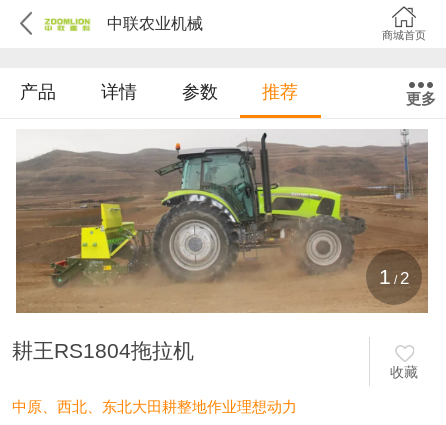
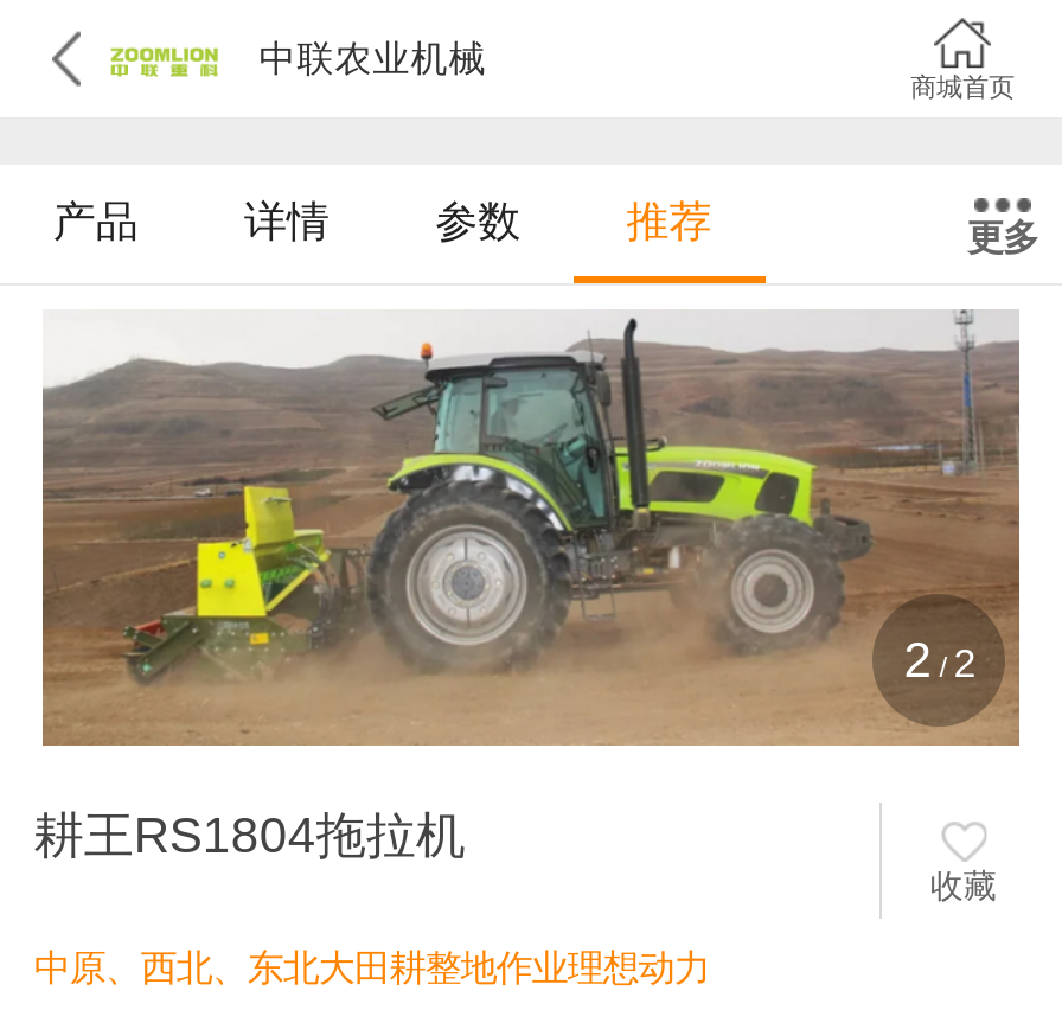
- 1 /2
+ 2 /2
